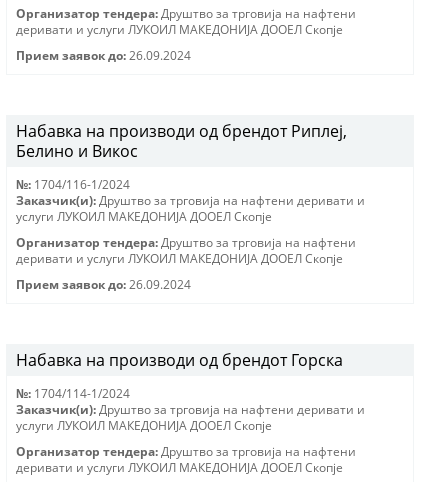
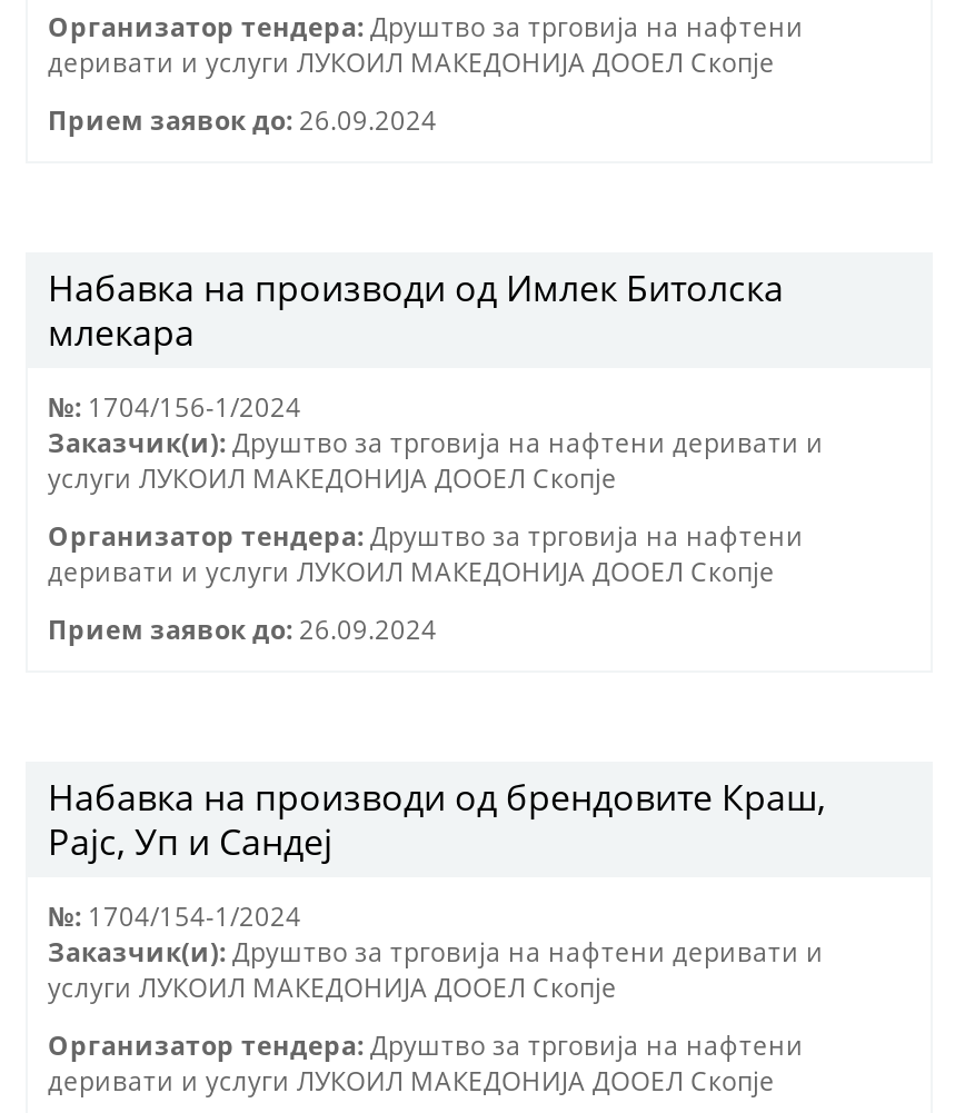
- Набавка на производи од брендот Риплеј,
- Белино и Викос
+ Набавка на производи од Имлек Битолска
+ млекара

- №: 1704/116-1/2024
+ №: 1704/156-1/2024

- Набавка на производи од брендот Горска
+ Набавка на производи од брендовите Краш,
+ Рајс, Уп и Сандеј

- №: 1704/114-1/2024
+ №: 1704/154-1/2024
